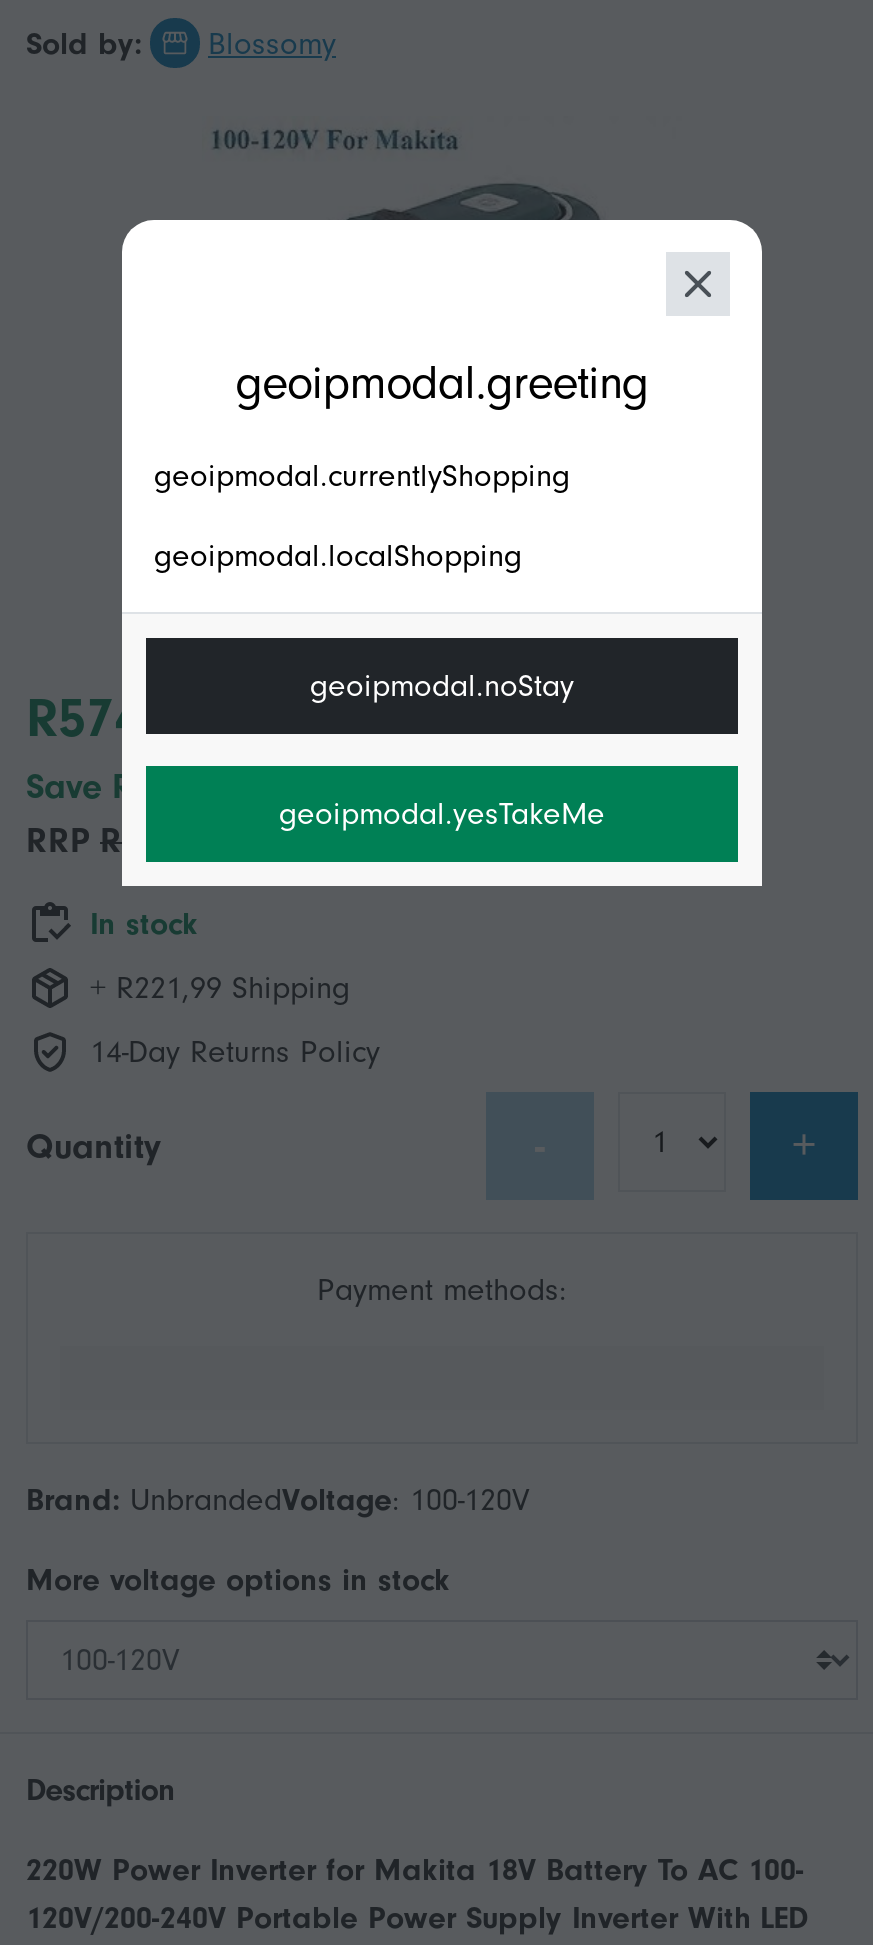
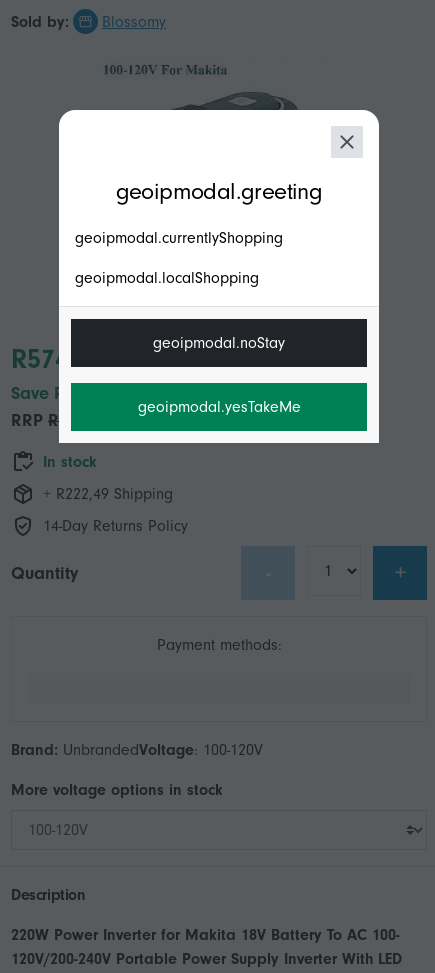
- + R221,99 Shipping
+ + R222,49 Shipping
